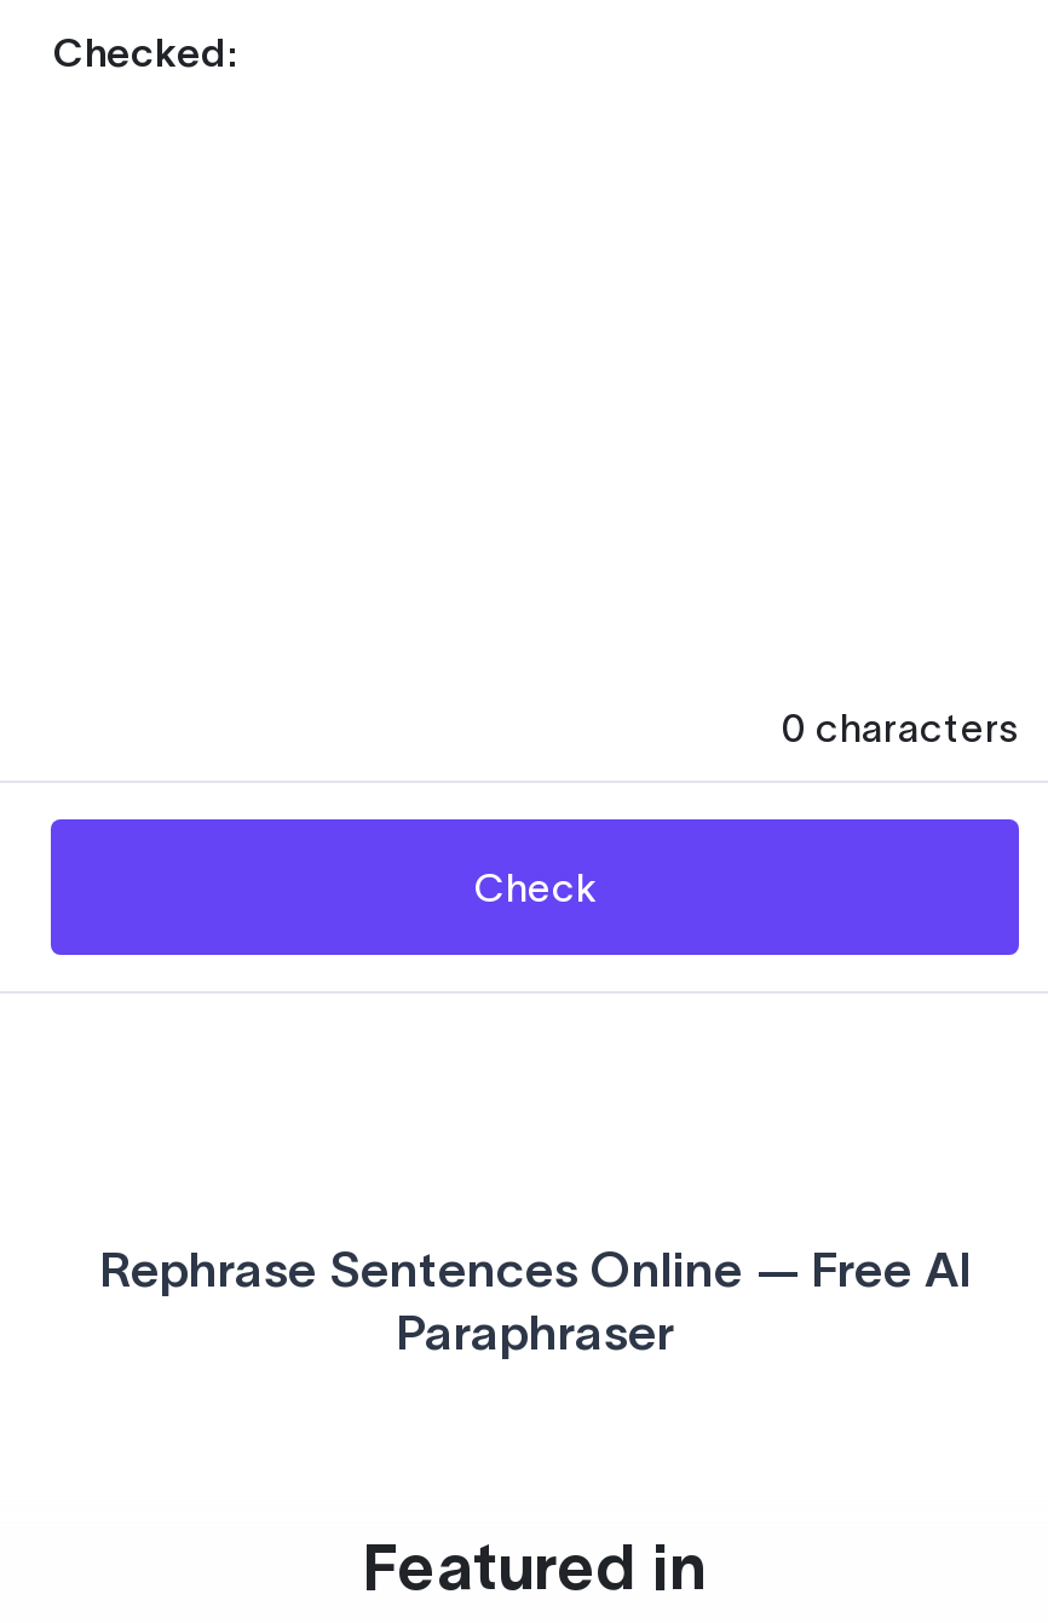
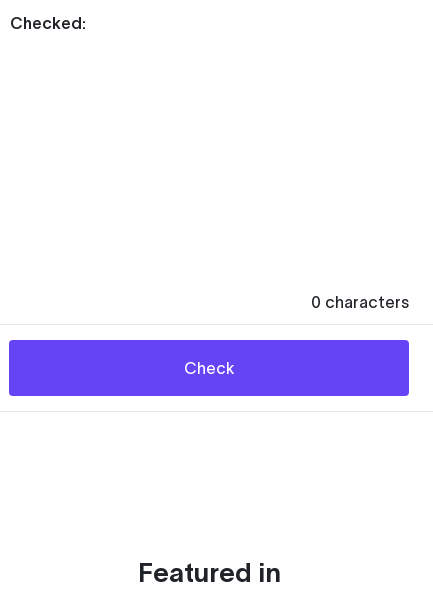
- Rephrase Sentences Online — Free AI
- Paraphraser
